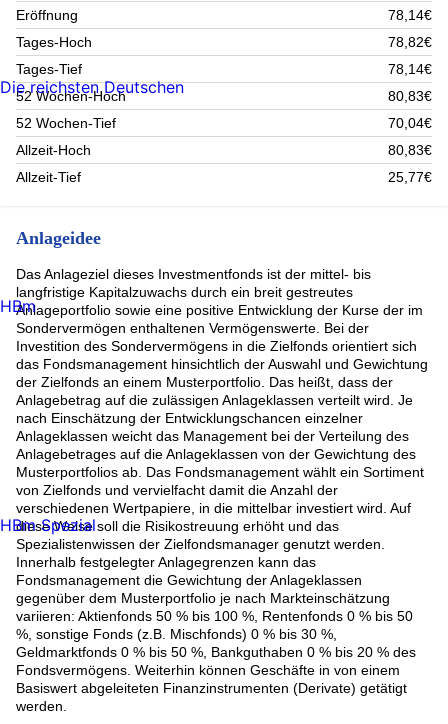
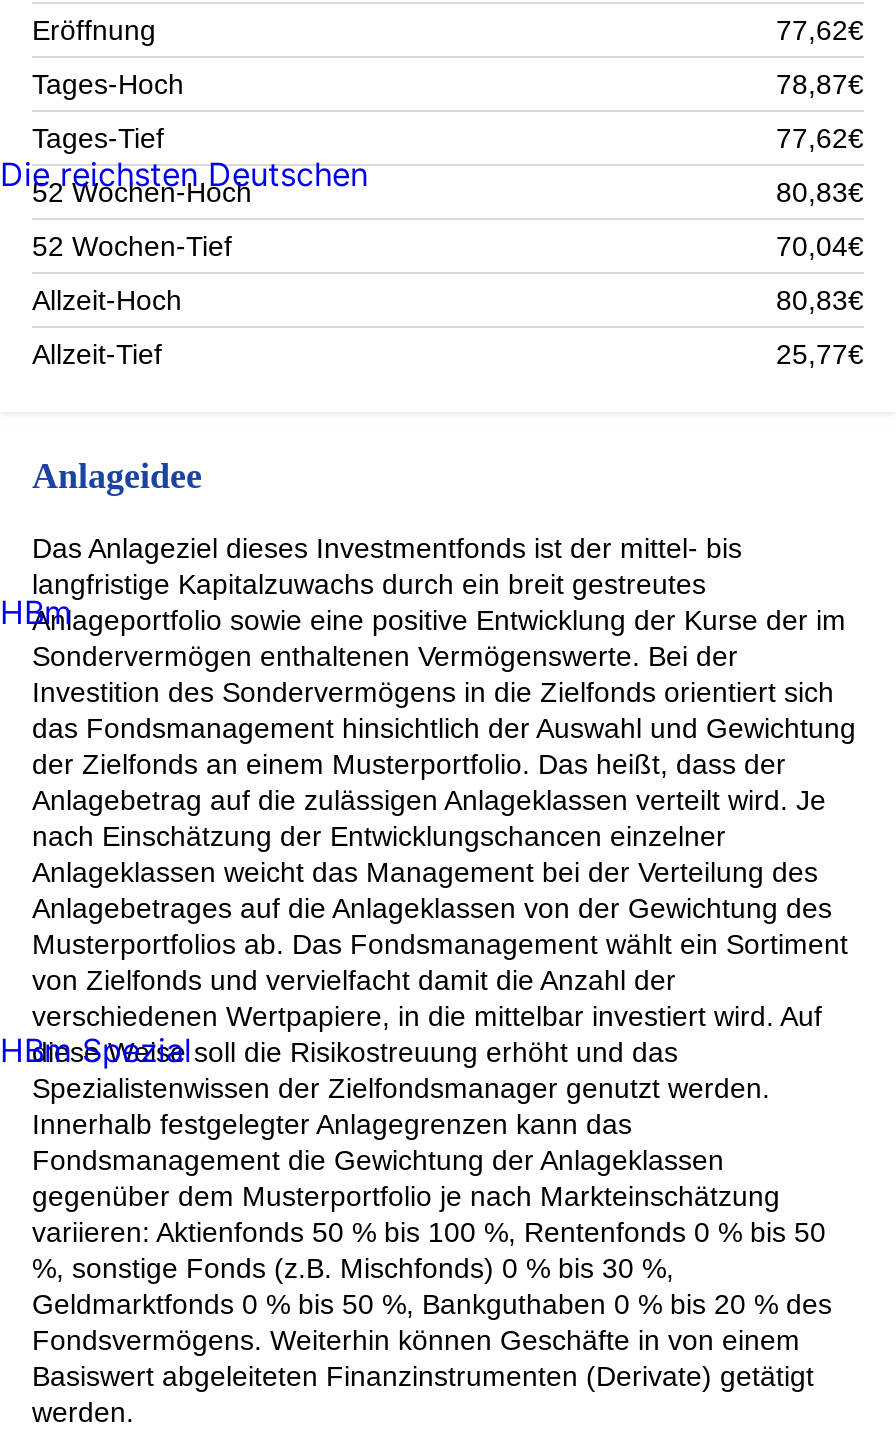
- 78,14€
+ 77,62€

- 78,82€
+ 78,87€

- 78,14€
+ 77,62€
